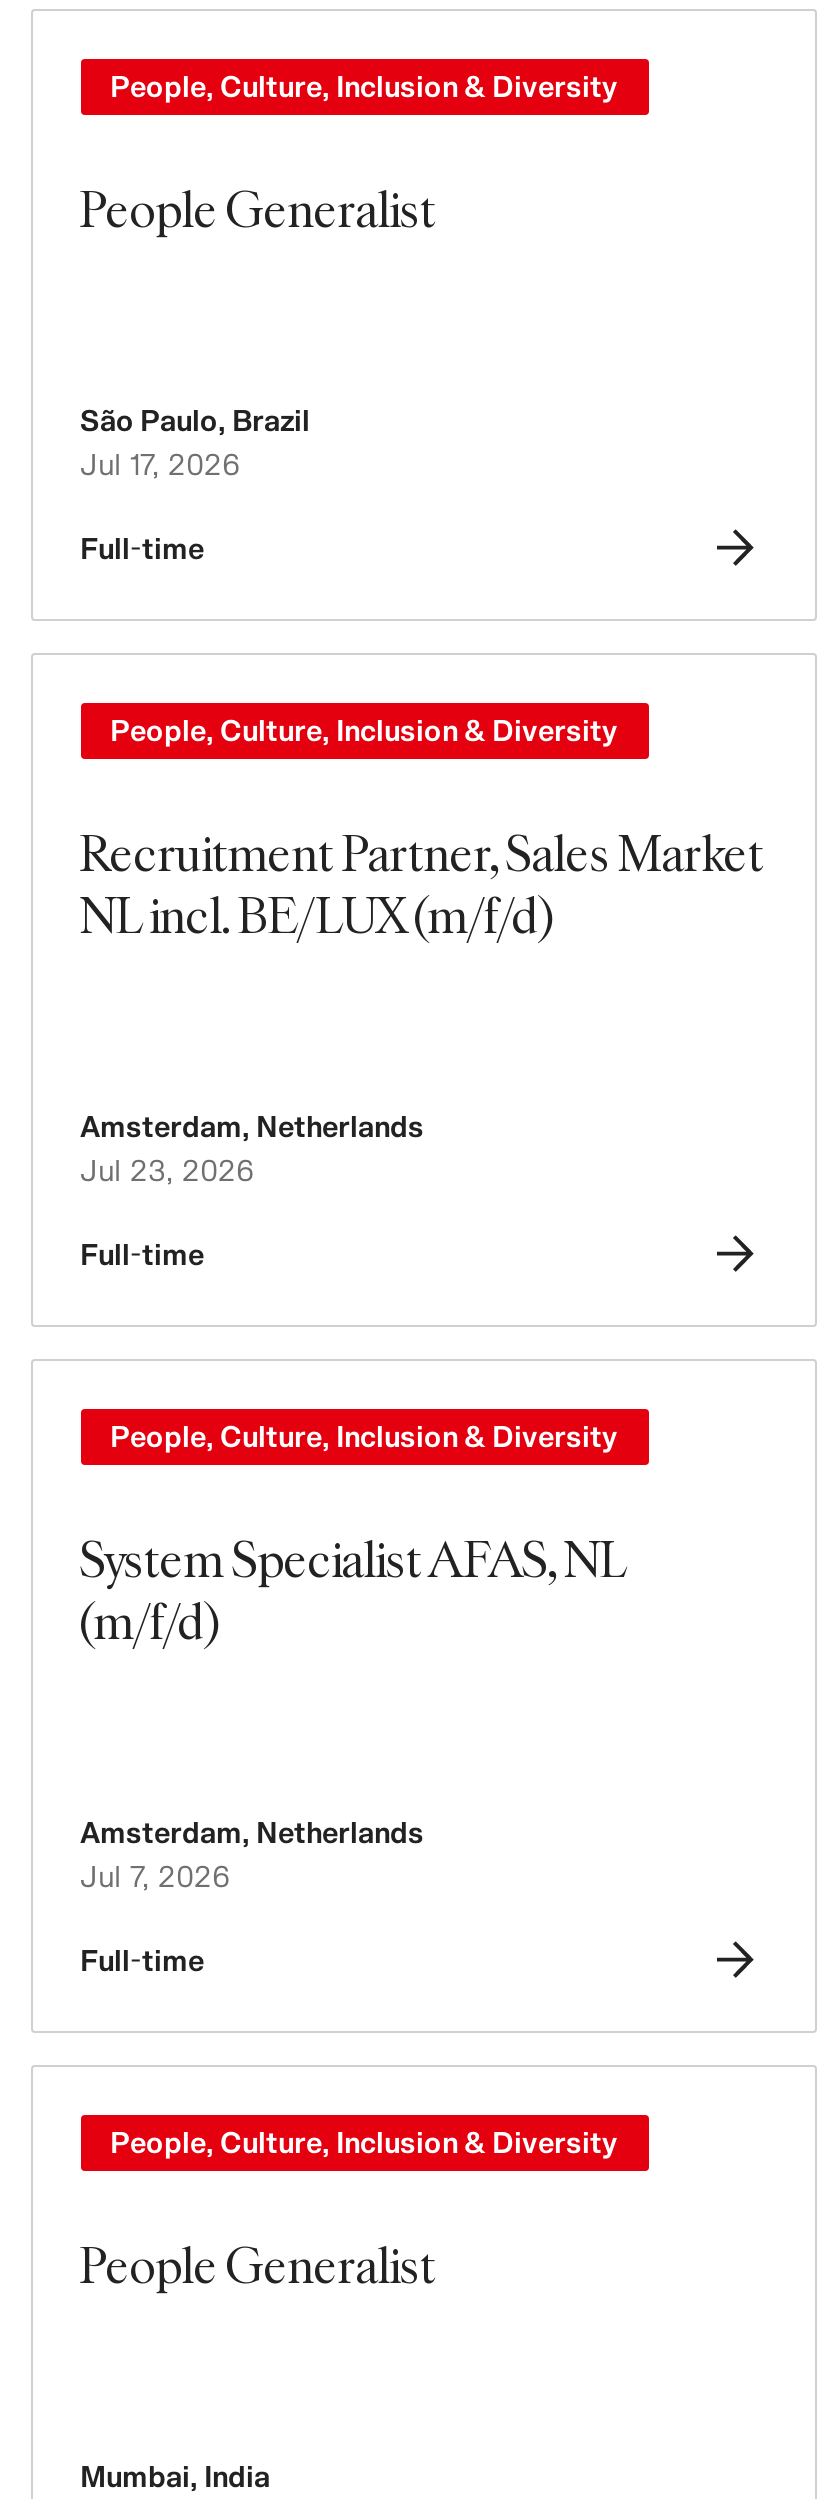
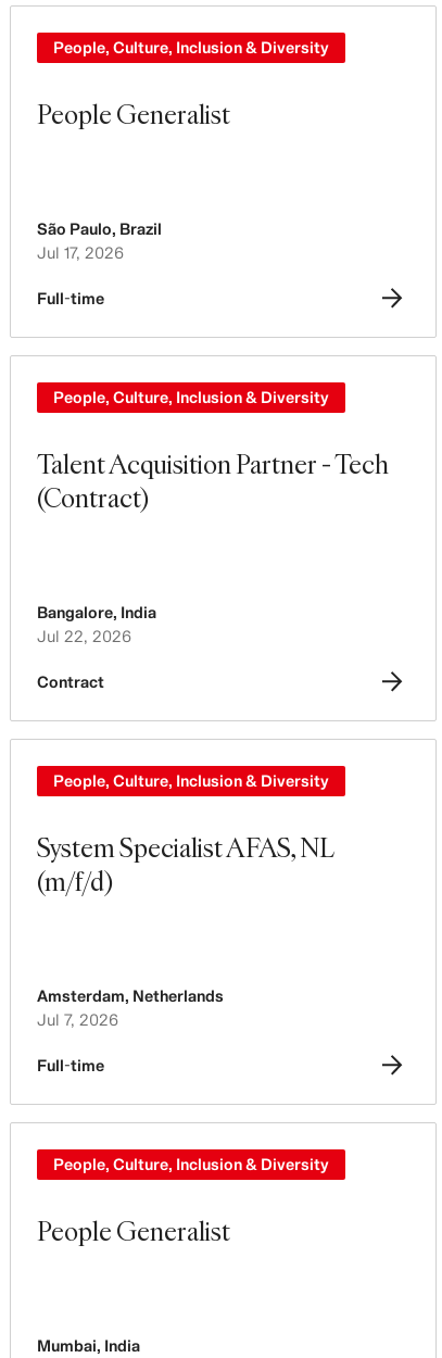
- Recruitment Partner, Sales Market
- NL incl. BE/LUX (m/f/d)
+ Talent Acquisition Partner - Tech
+ (Contract)

- Amsterdam, Netherlands
- Jul 23, 2026
+ Bangalore, India
+ Jul 22, 2026

- Full-time
+ Contract
